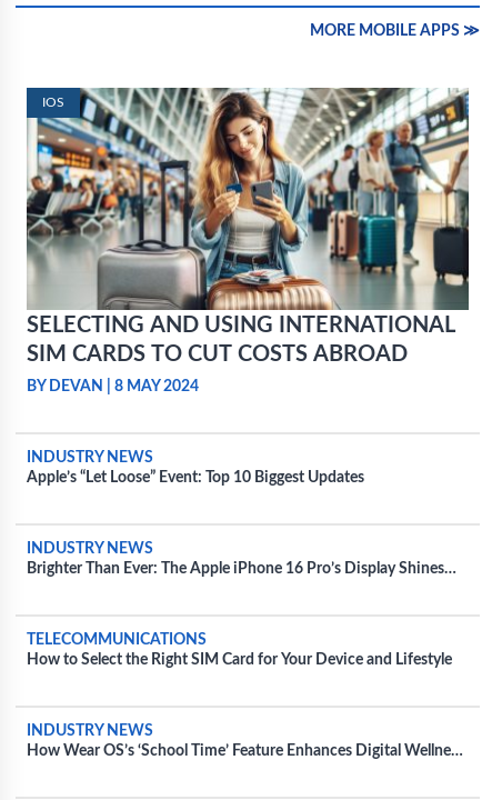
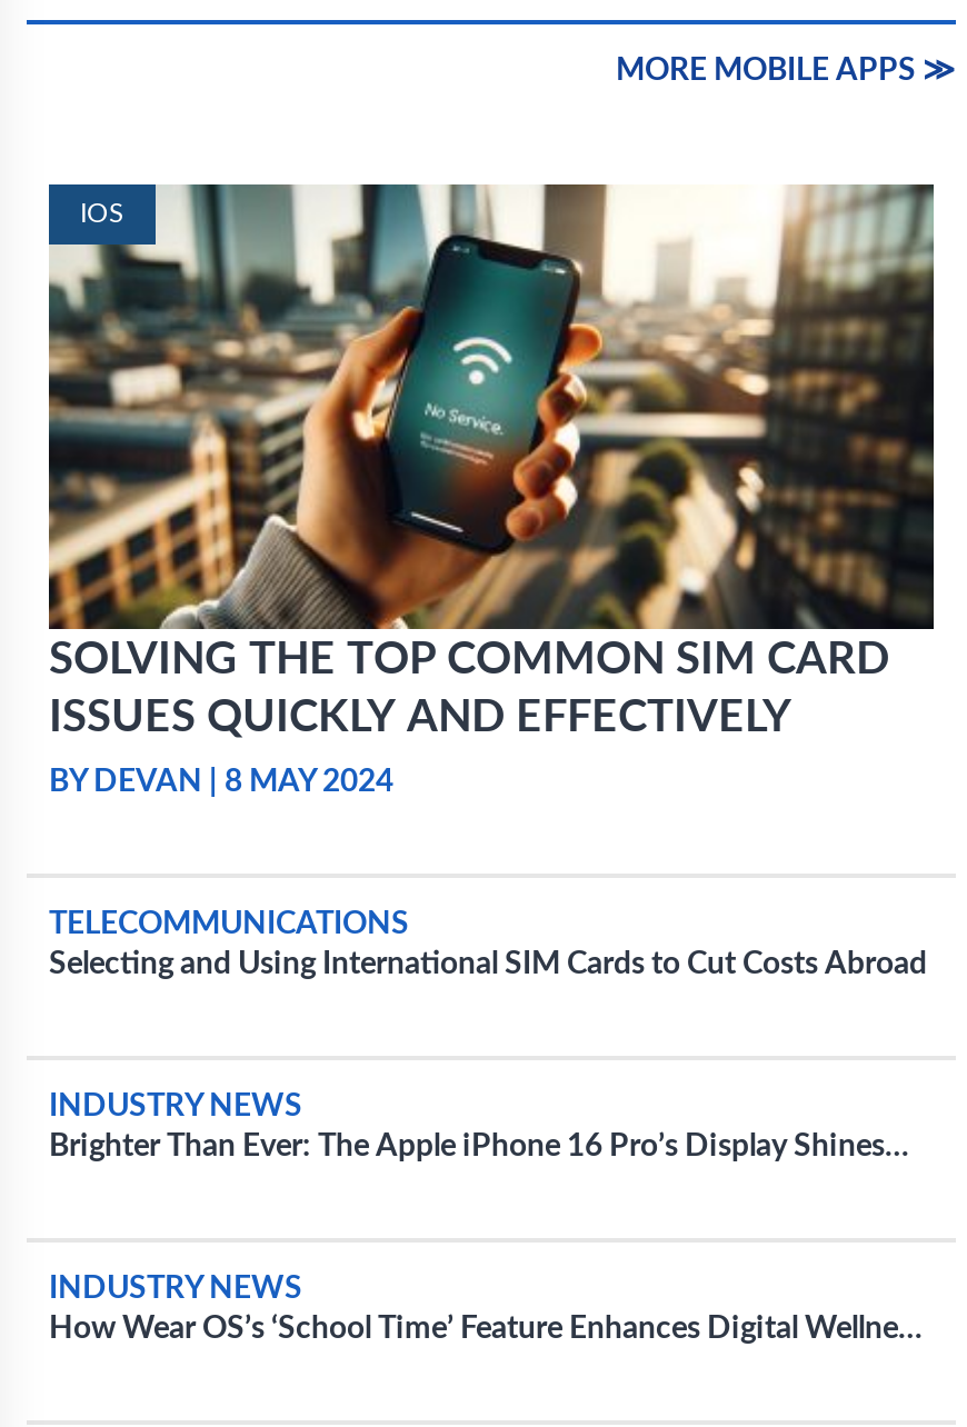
- [image]
- SELECTING AND USING INTERNATIONAL
- SIM CARDS TO CUT COSTS ABROAD
+ [image]
+ SOLVING THE TOP COMMON SIM CARD
+ ISSUES QUICKLY AND EFFECTIVELY

- INDUSTRY NEWS
- Apple’s “Let Loose” Event: Top 10 Biggest Updates
+ Selecting and Using International SIM Cards to Cut Costs Abroad

moved up: TELECOMMUNICATIONS

- How to Select the Right SIM Card for Your Device and Lifestyle
